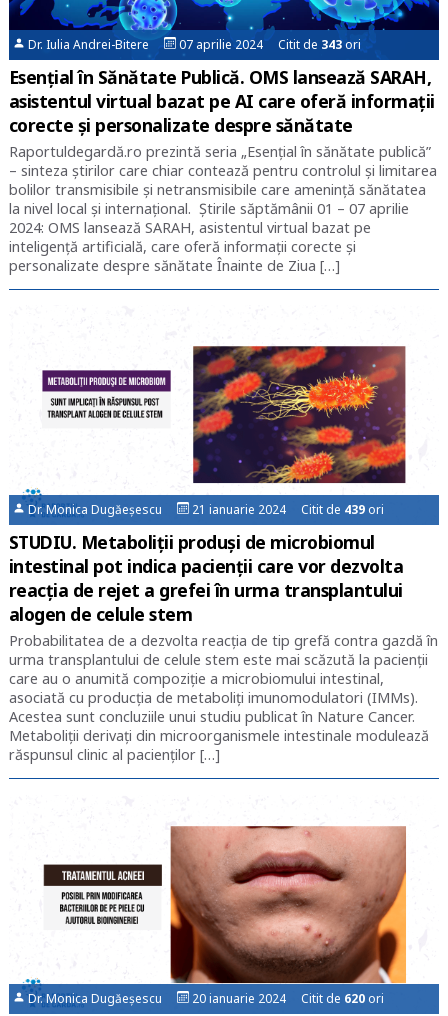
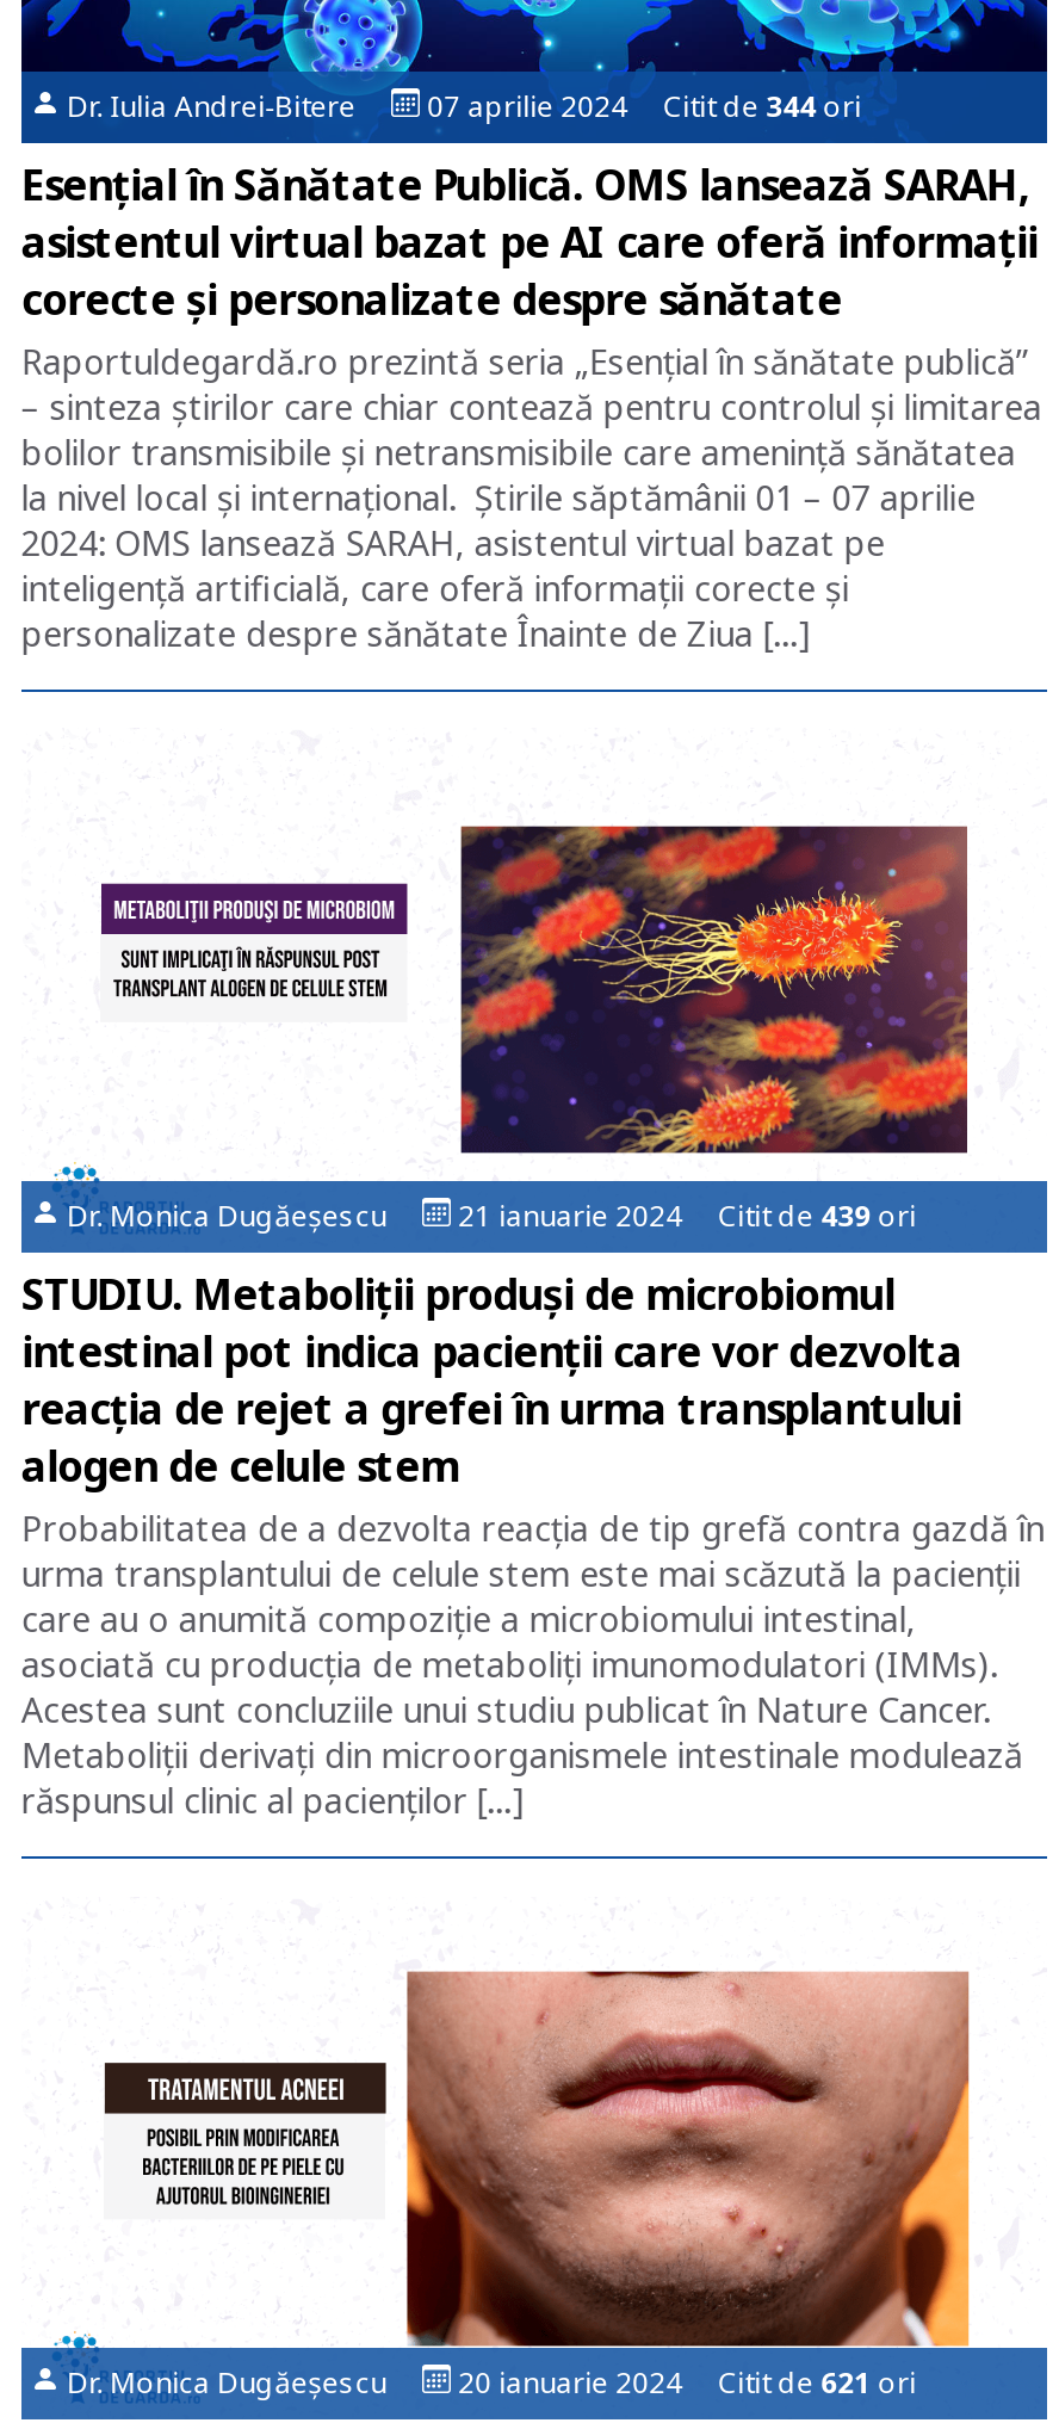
- 07 aprilie 2024 Citit de 343 ori
+ 07 aprilie 2024 Citit de 344 ori

- 20 ianuarie 2024 Citit de 620 ori
+ 20 ianuarie 2024 Citit de 621 ori
